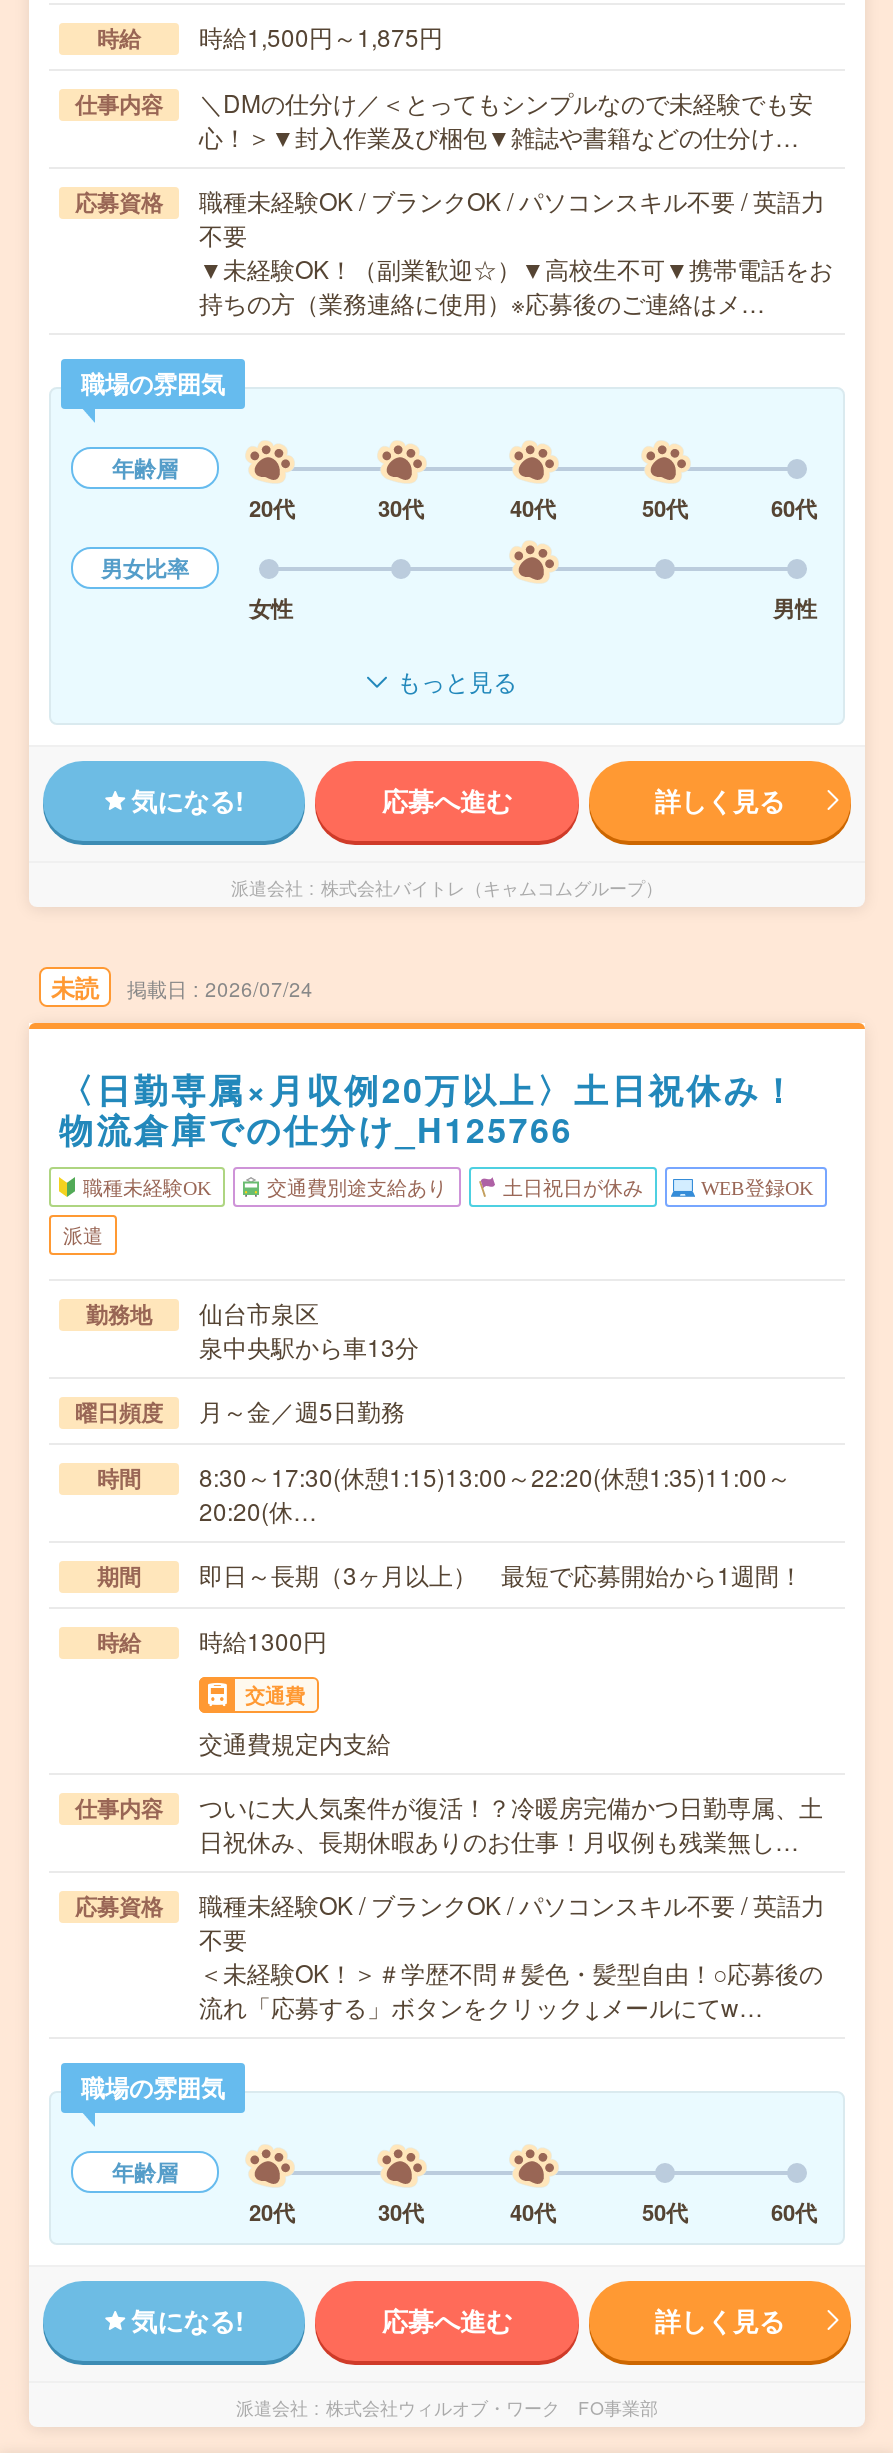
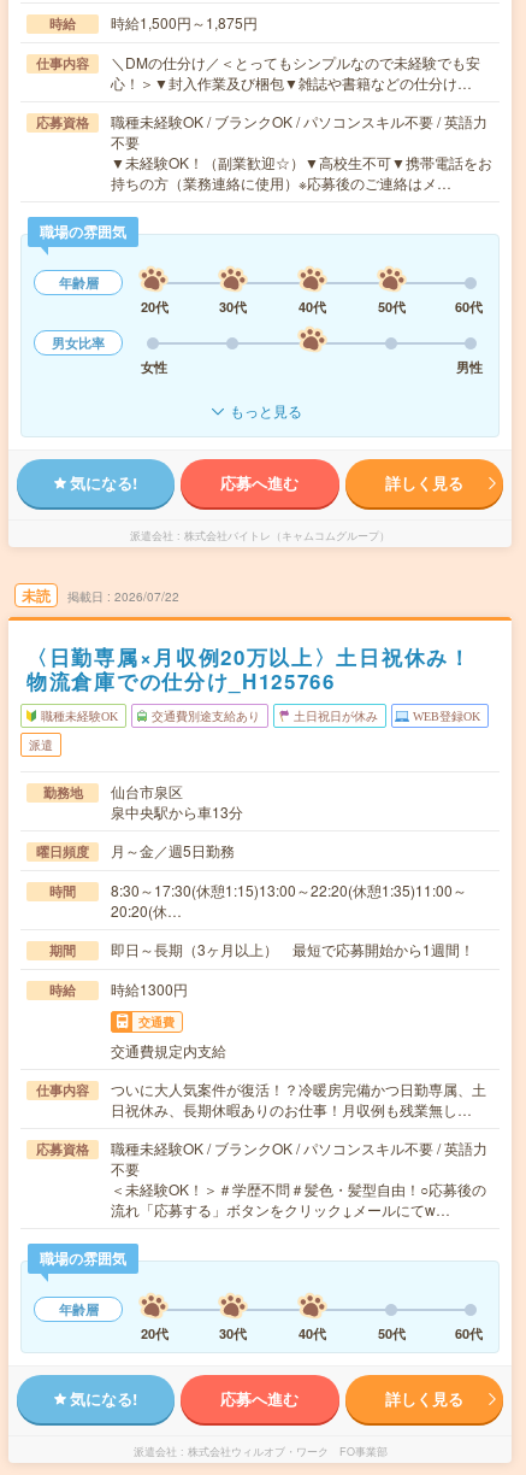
- 2026/07/24
+ 2026/07/22
